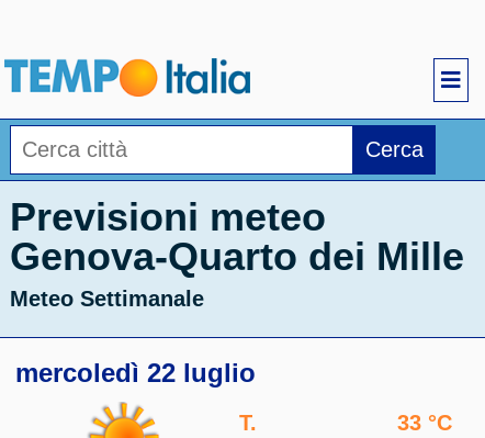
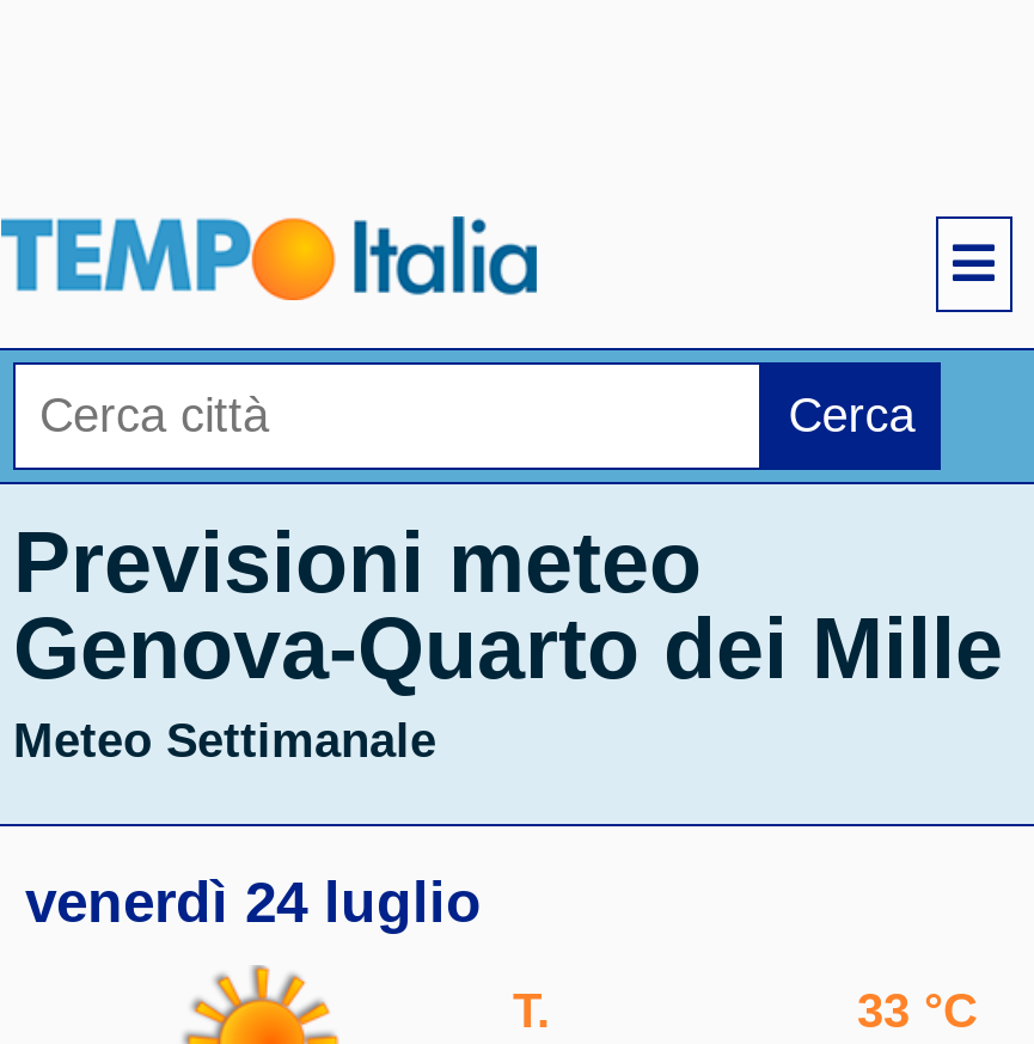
- mercoledì 22 luglio
+ venerdì 24 luglio
